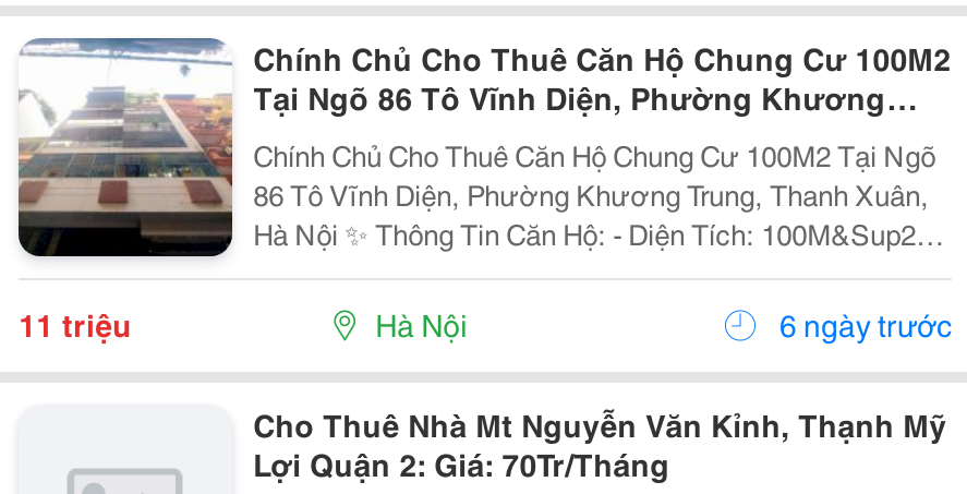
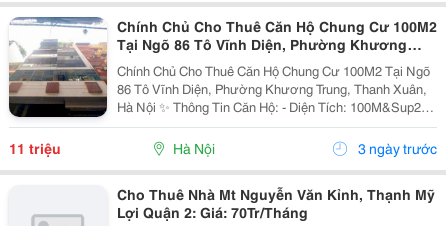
- 6 ngày trước
+ 3 ngày trước
